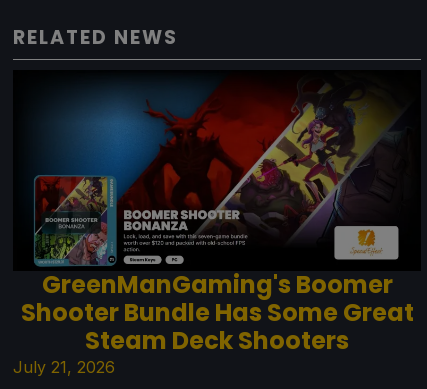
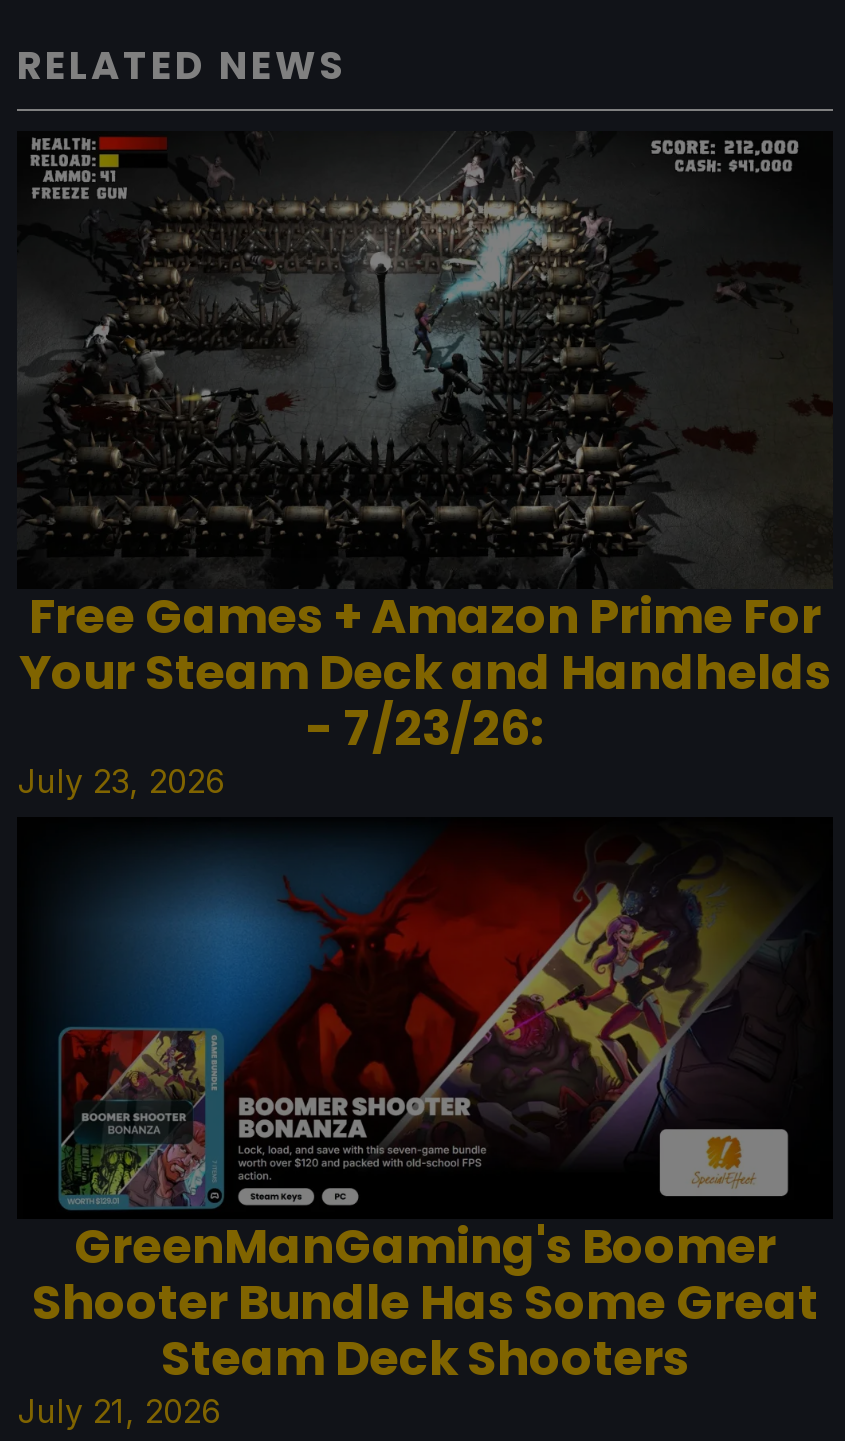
+ [image]
+ Free Games + Amazon Prime For
+ Your Steam Deck and Handhelds
+ - 7/23/26:
+ July 23, 2026
